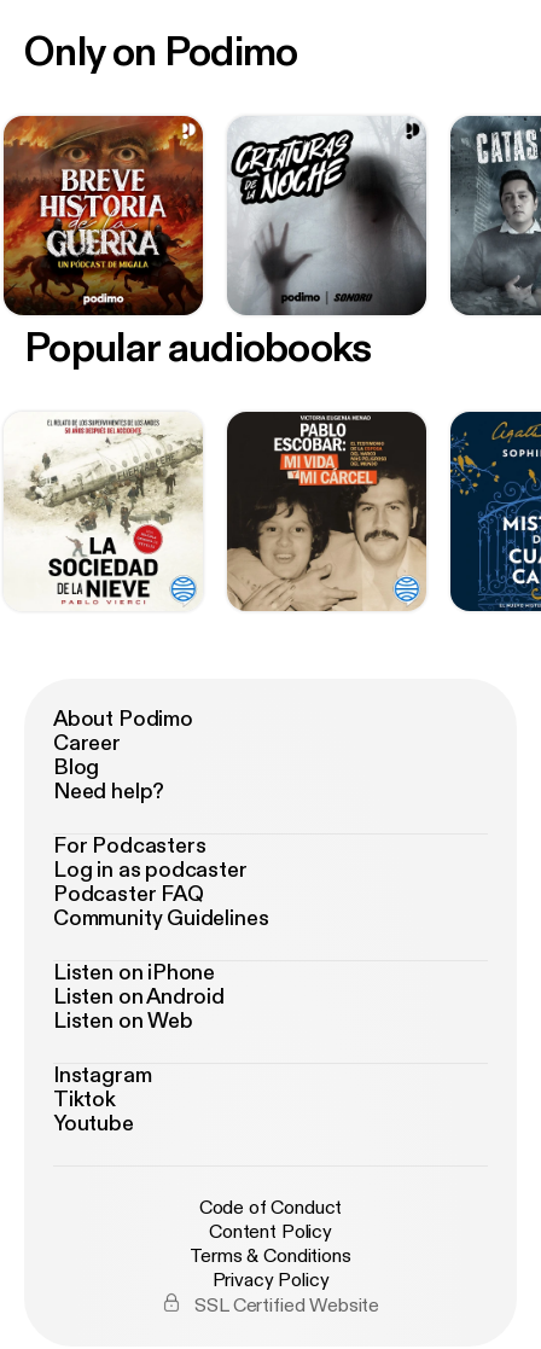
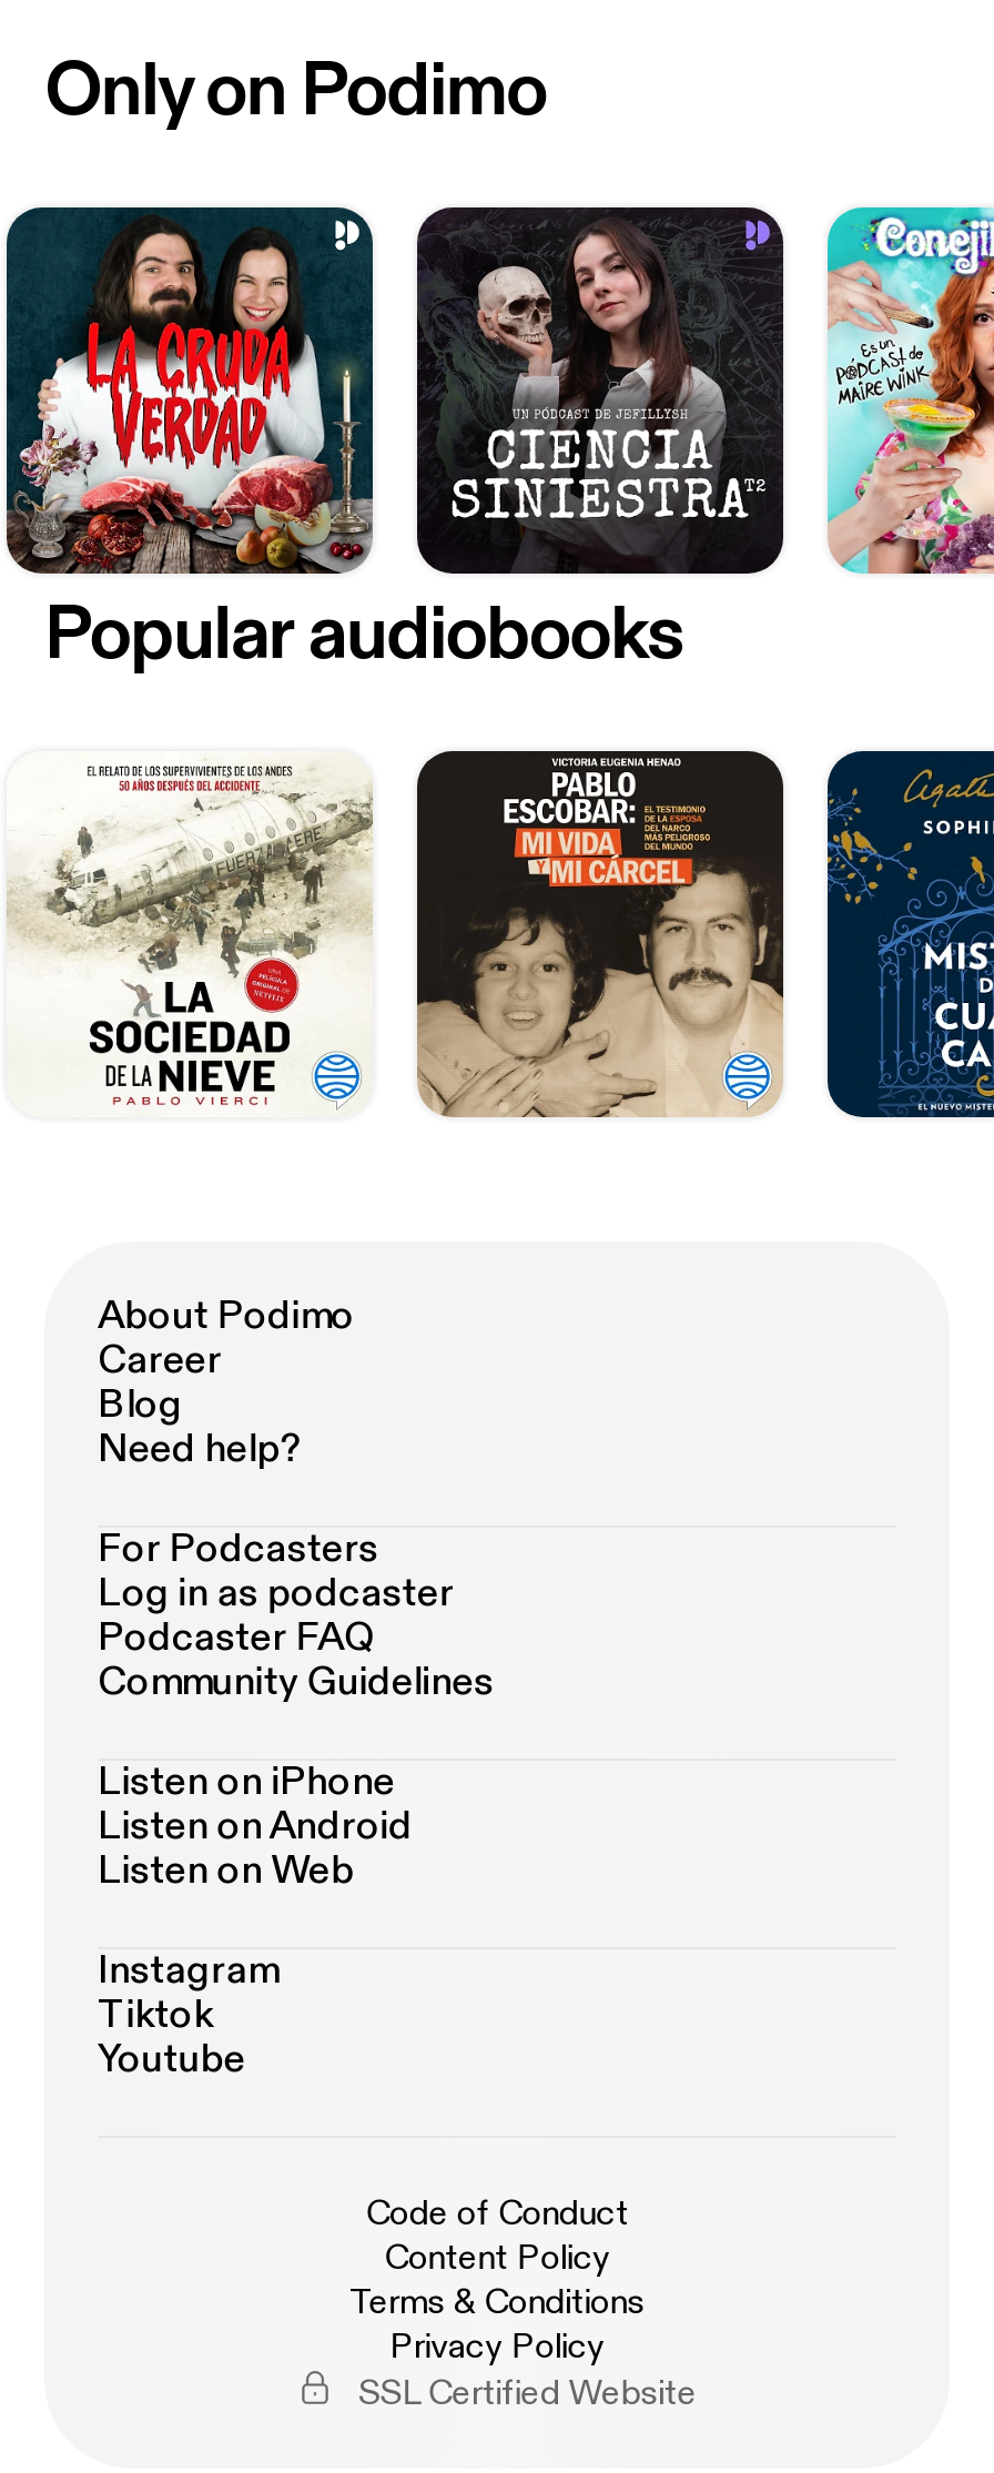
- [image]
+ [image]

- [image]
+ [image]

- [image]
+ [image]
